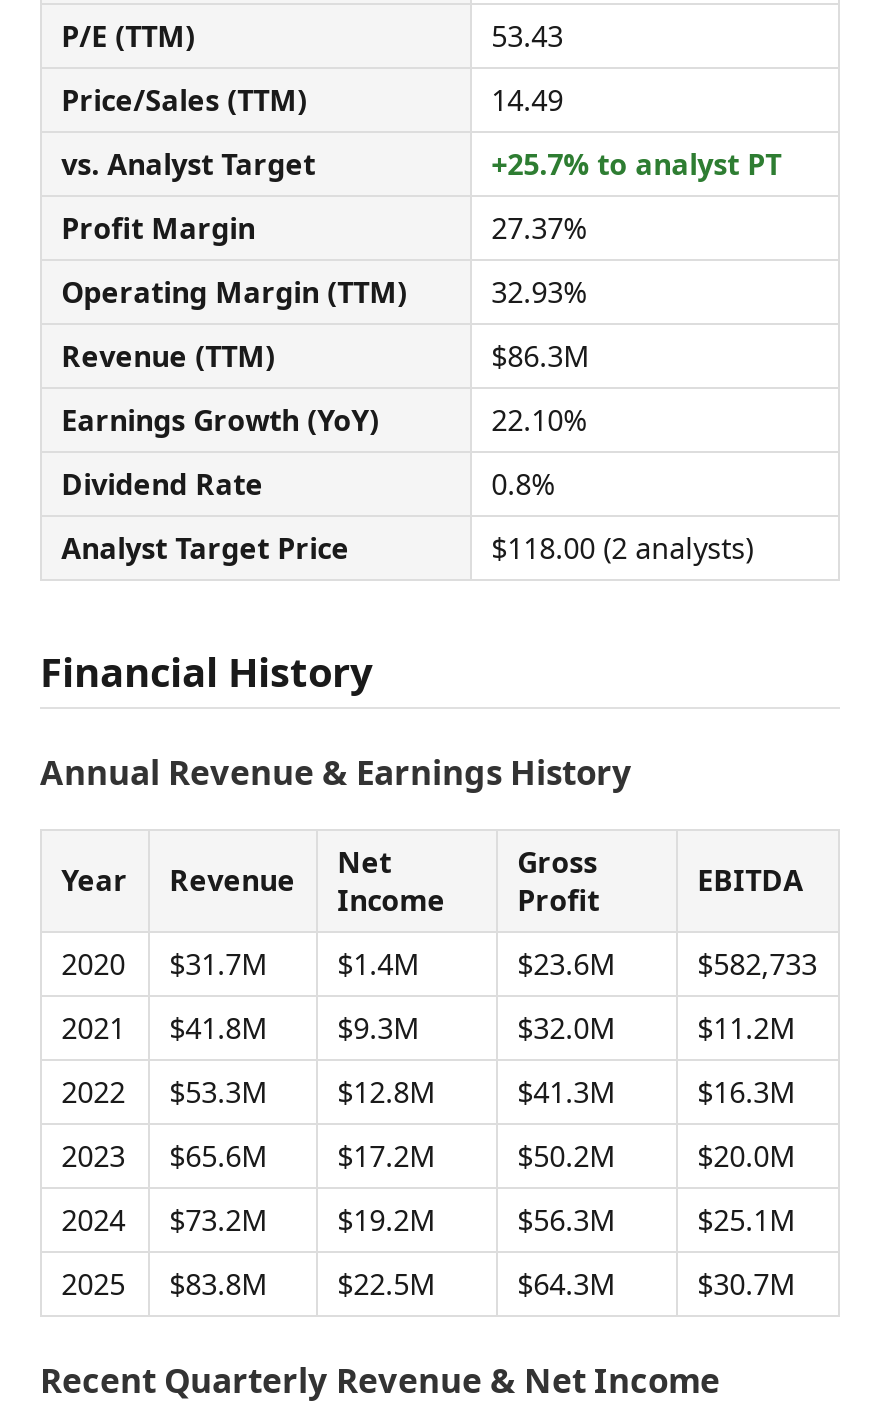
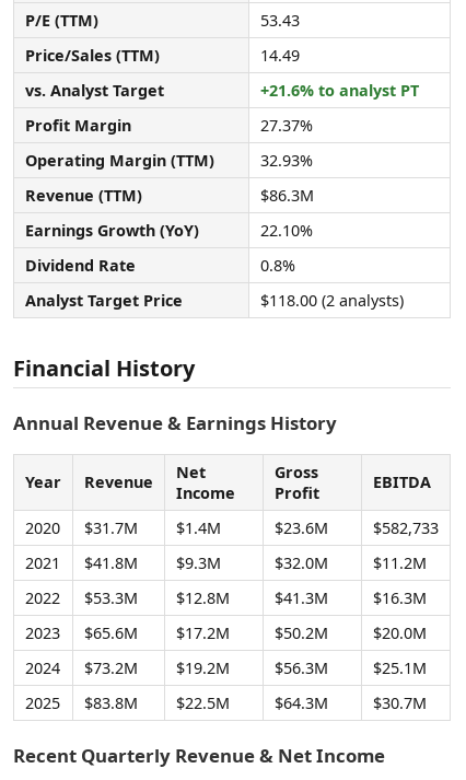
- +25.7% to analyst PT
+ +21.6% to analyst PT
